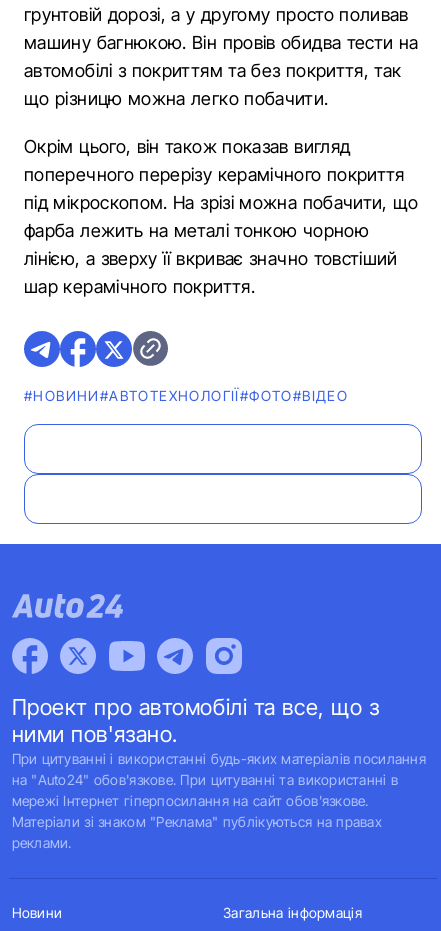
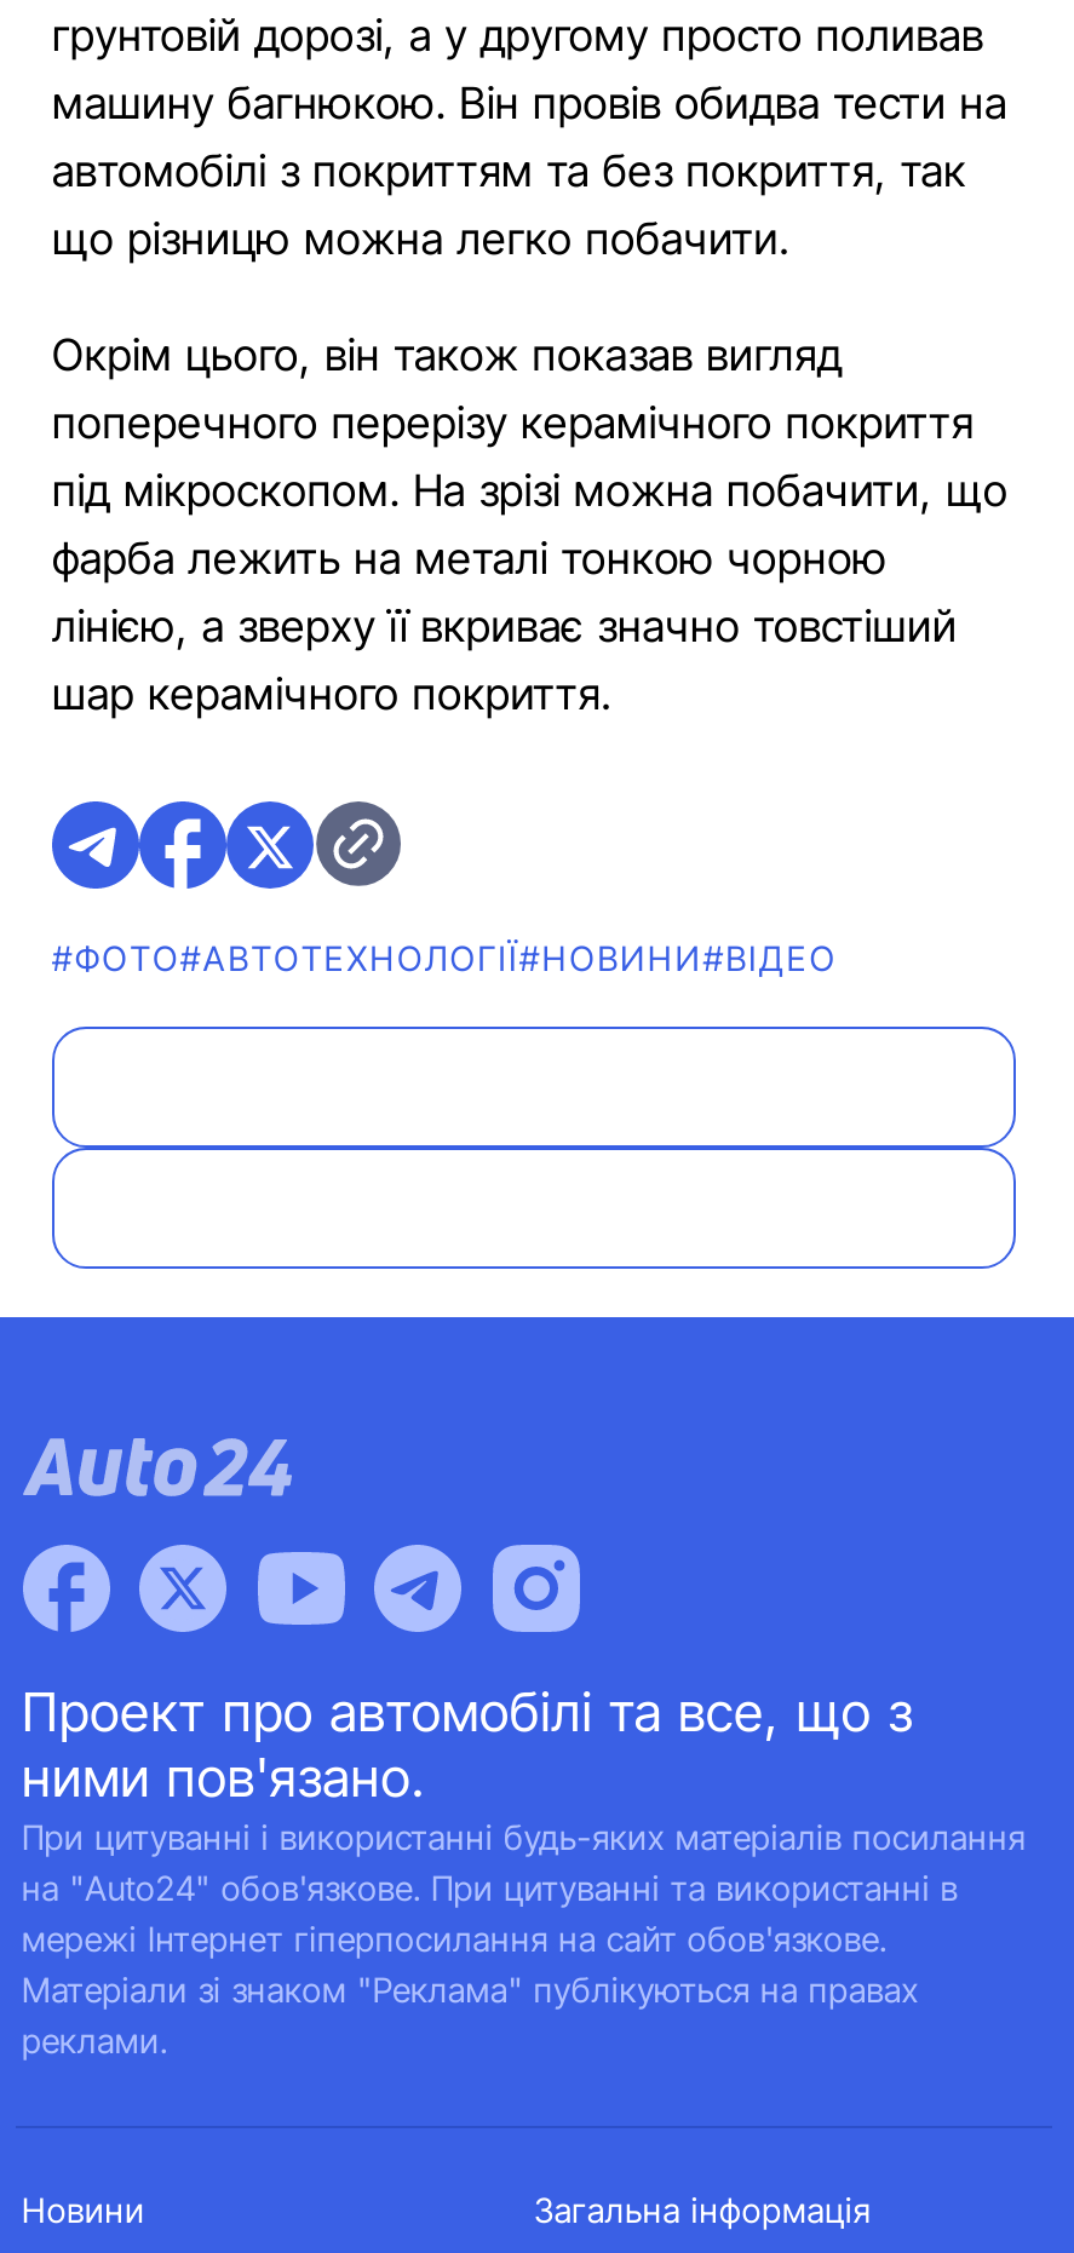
- #НОВИНИ#АВТОТЕХНОЛОГІЇ#ФОТО#ВІДЕО
+ #ФОТО#АВТОТЕХНОЛОГІЇ#НОВИНИ#ВІДЕО
